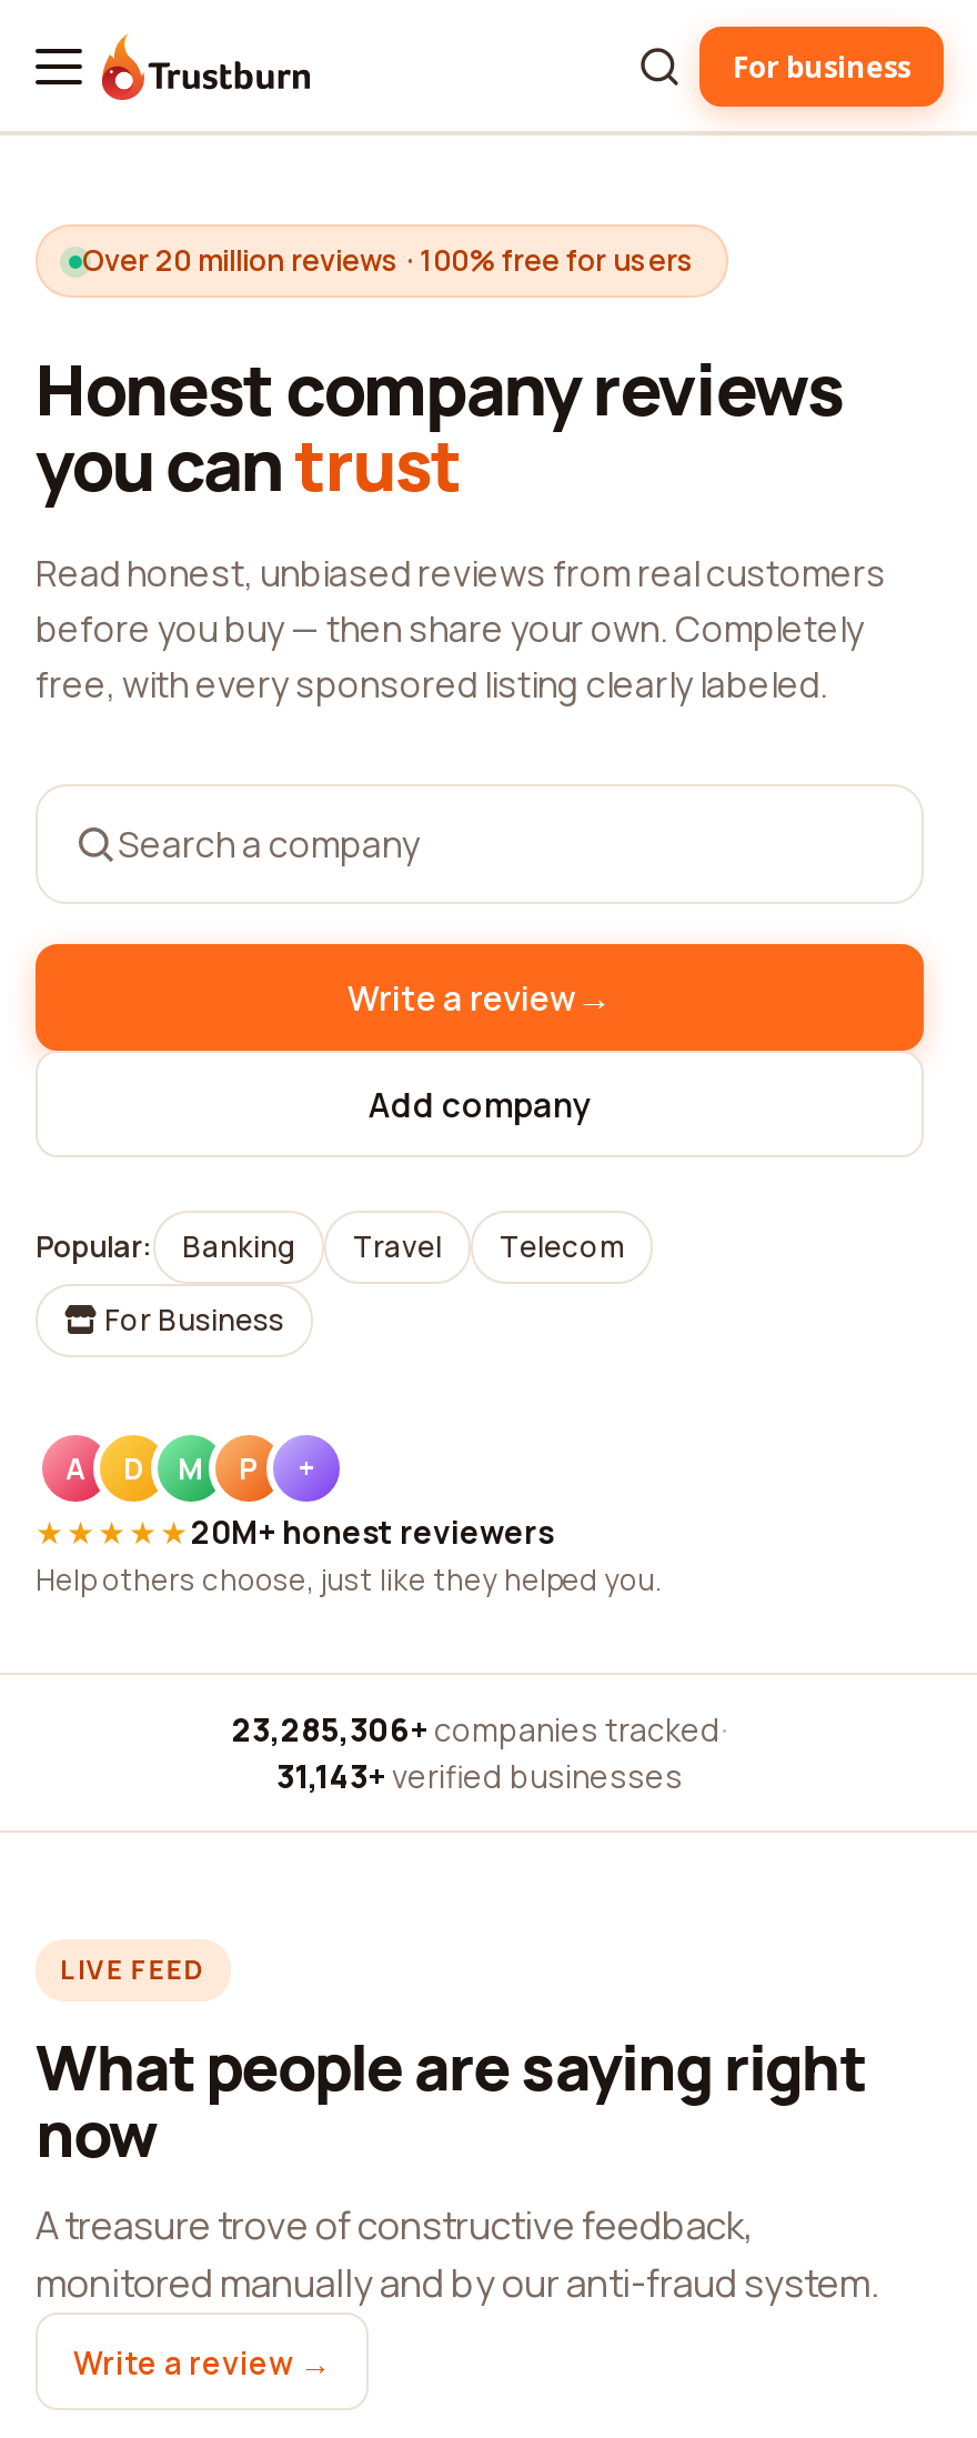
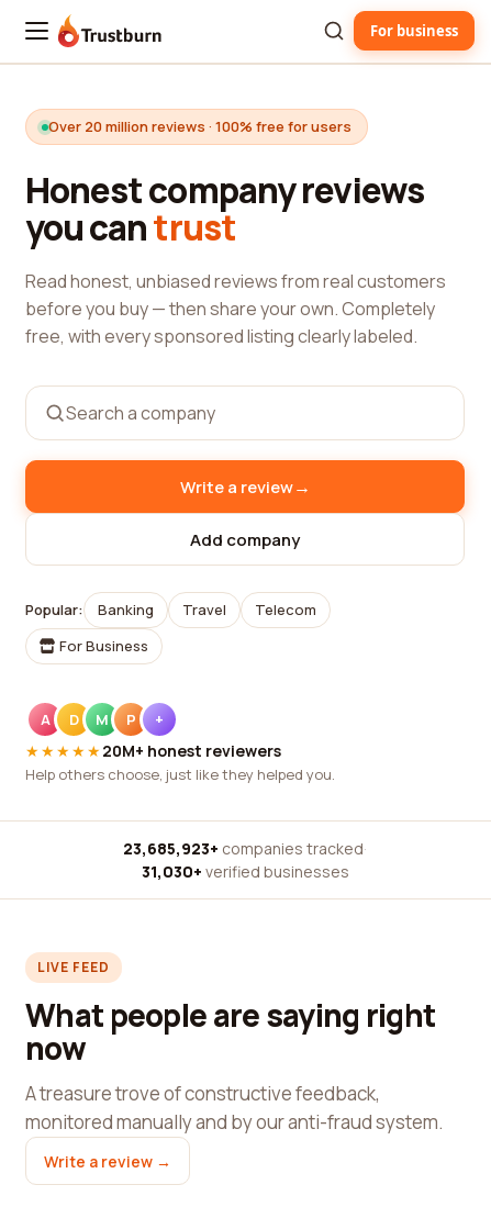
- 23,285,306+ companies tracked ·
+ 23,685,923+ companies tracked ·

- 31,143+ verified businesses
+ 31,030+ verified businesses
